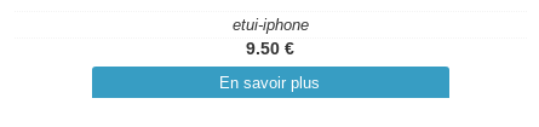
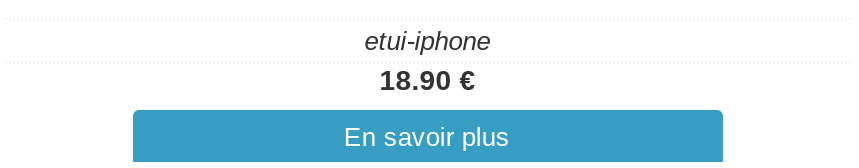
- 9.50 €
+ 18.90 €
